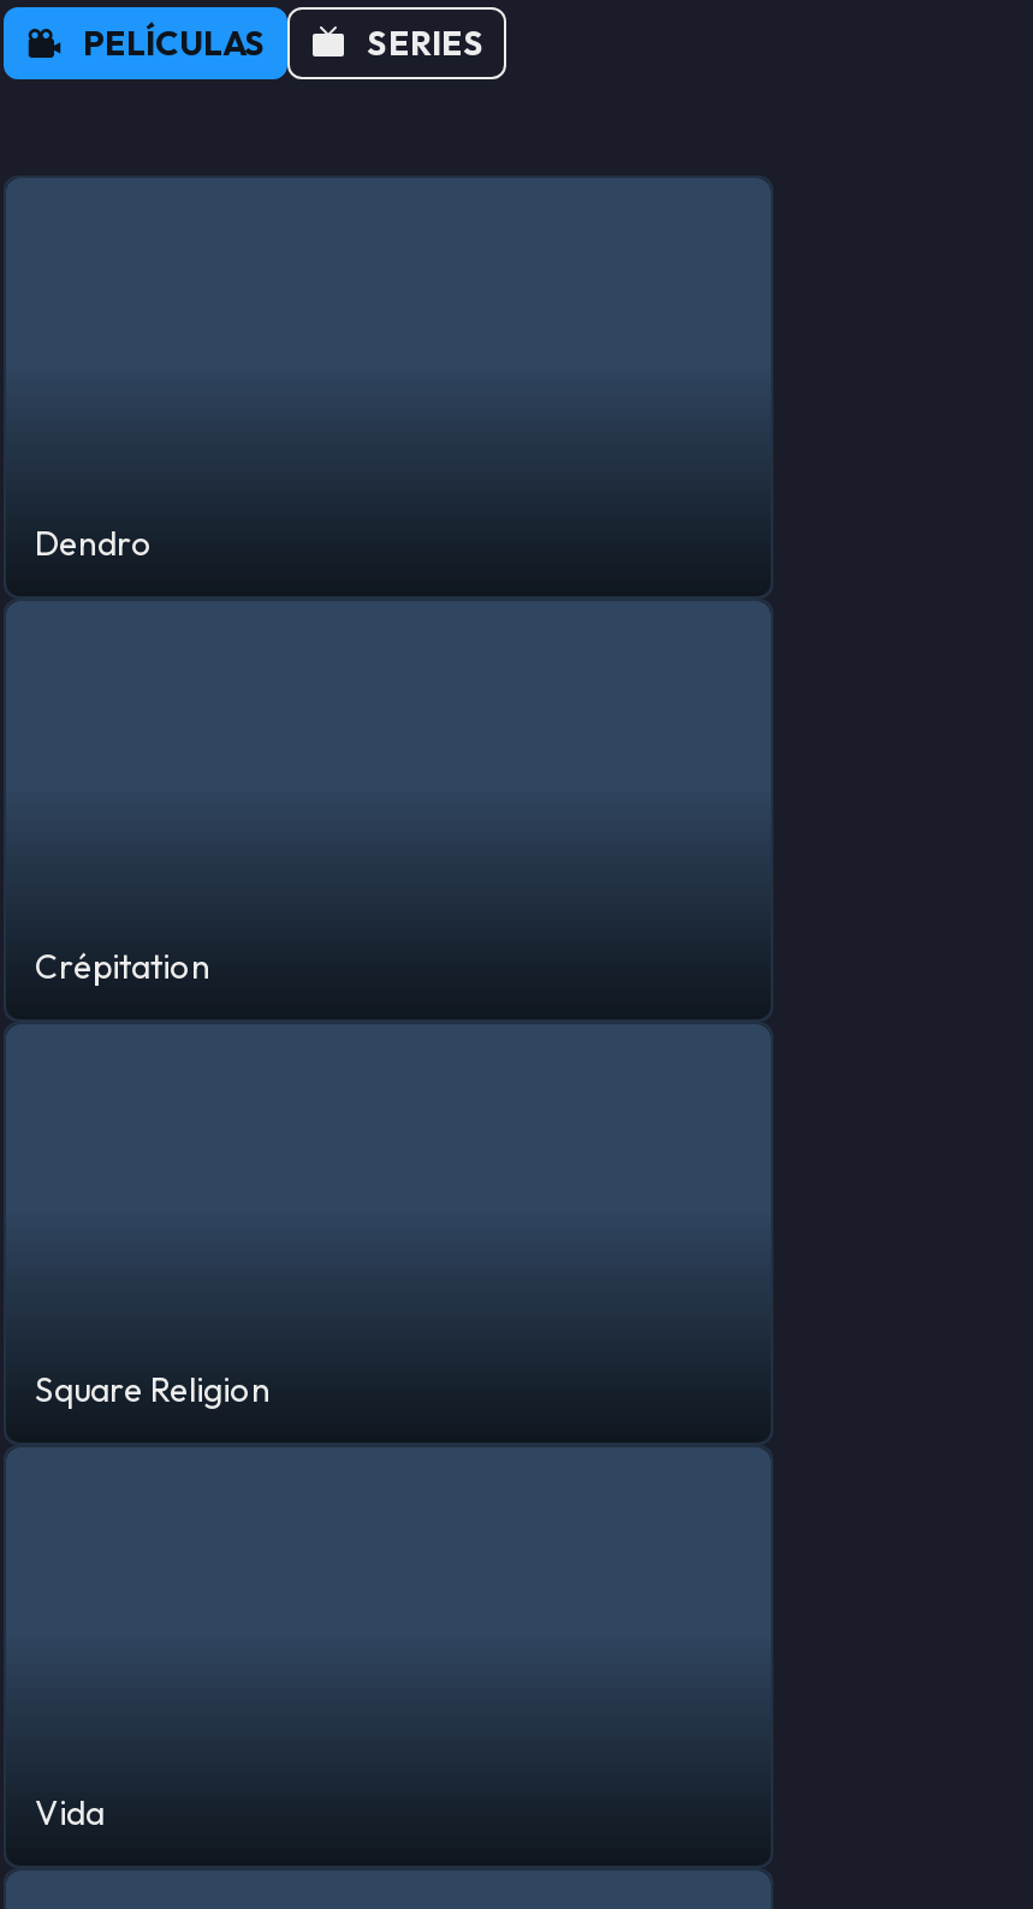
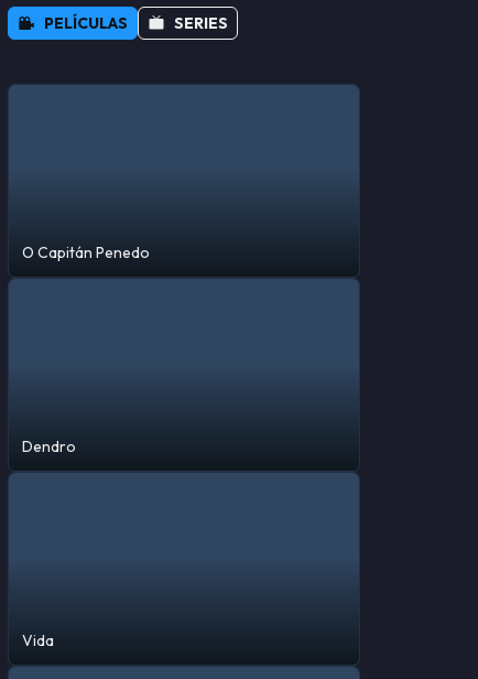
+ O Capitán Penedo

moved down: Dendro

- Crépitation

- Square Religion
